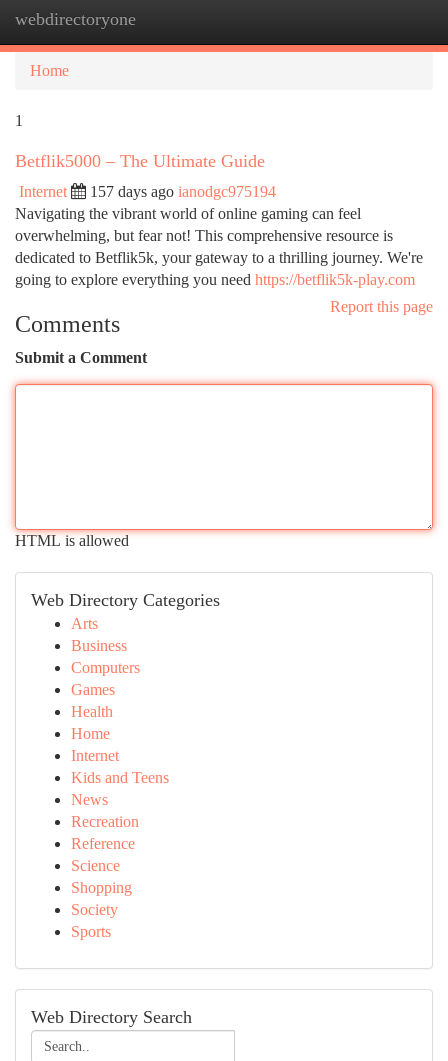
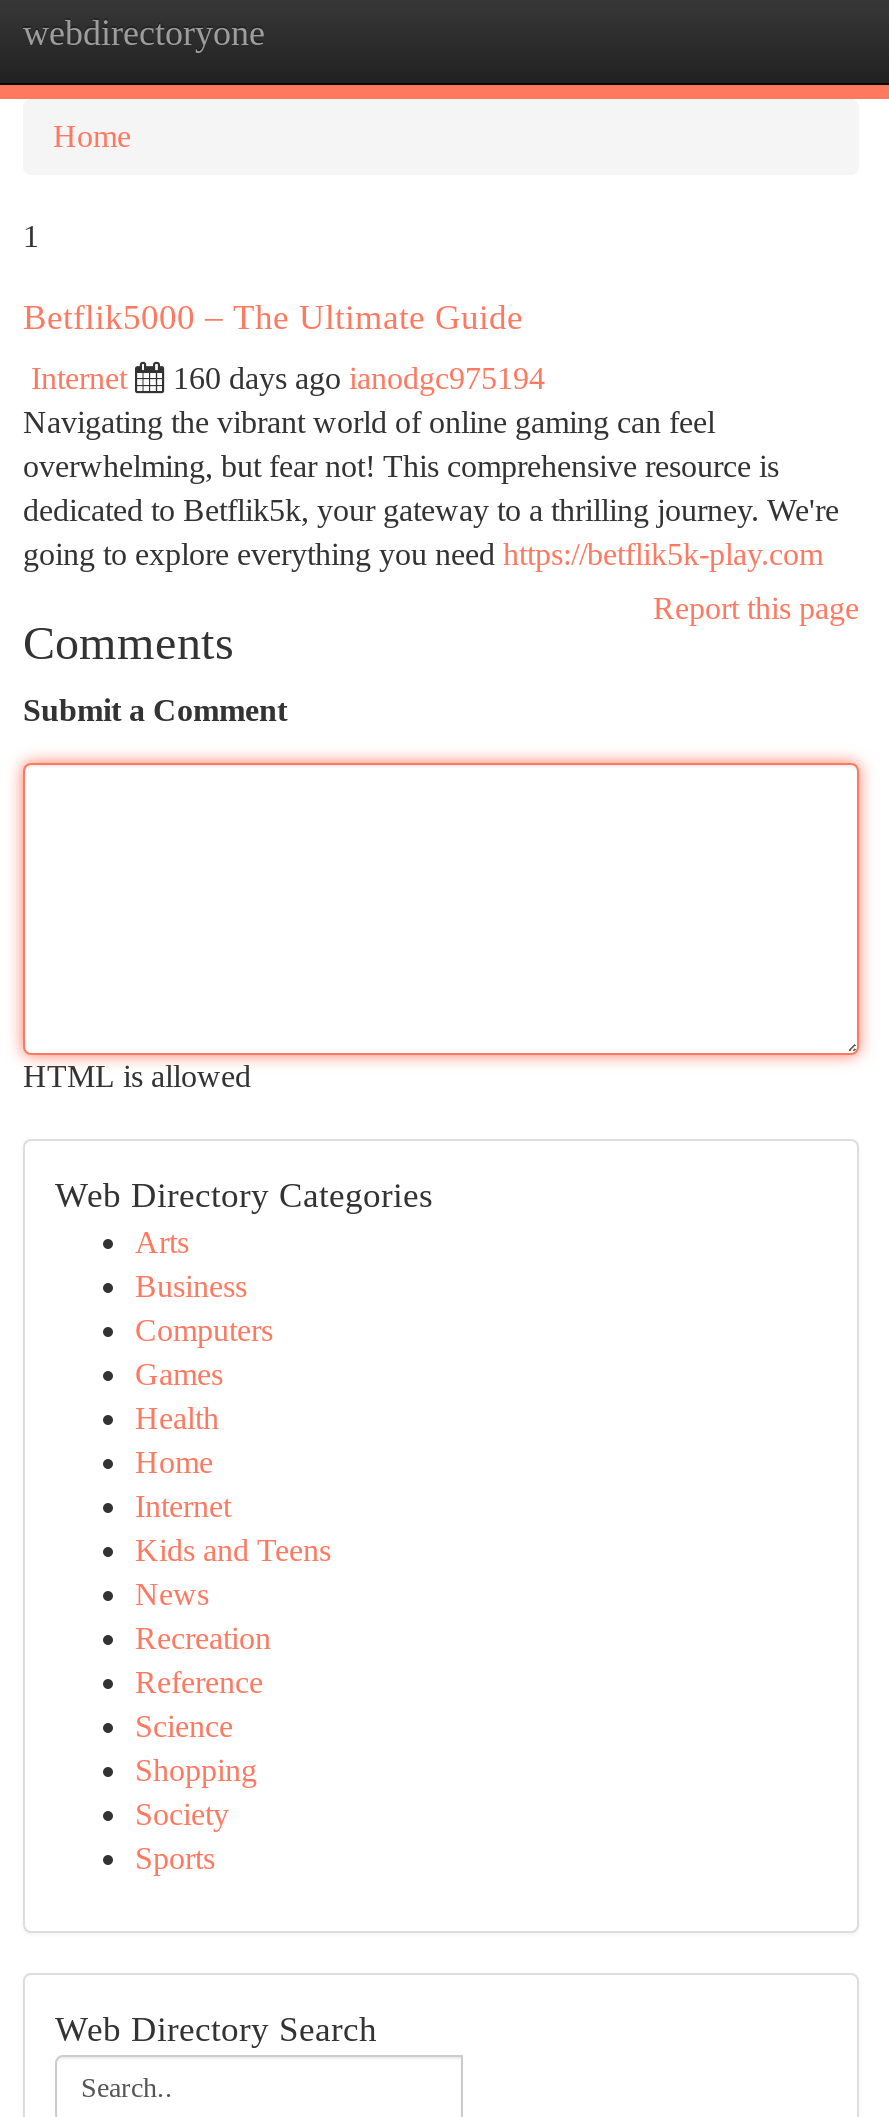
- 157 days ago ianodgc975194
+ 160 days ago ianodgc975194
